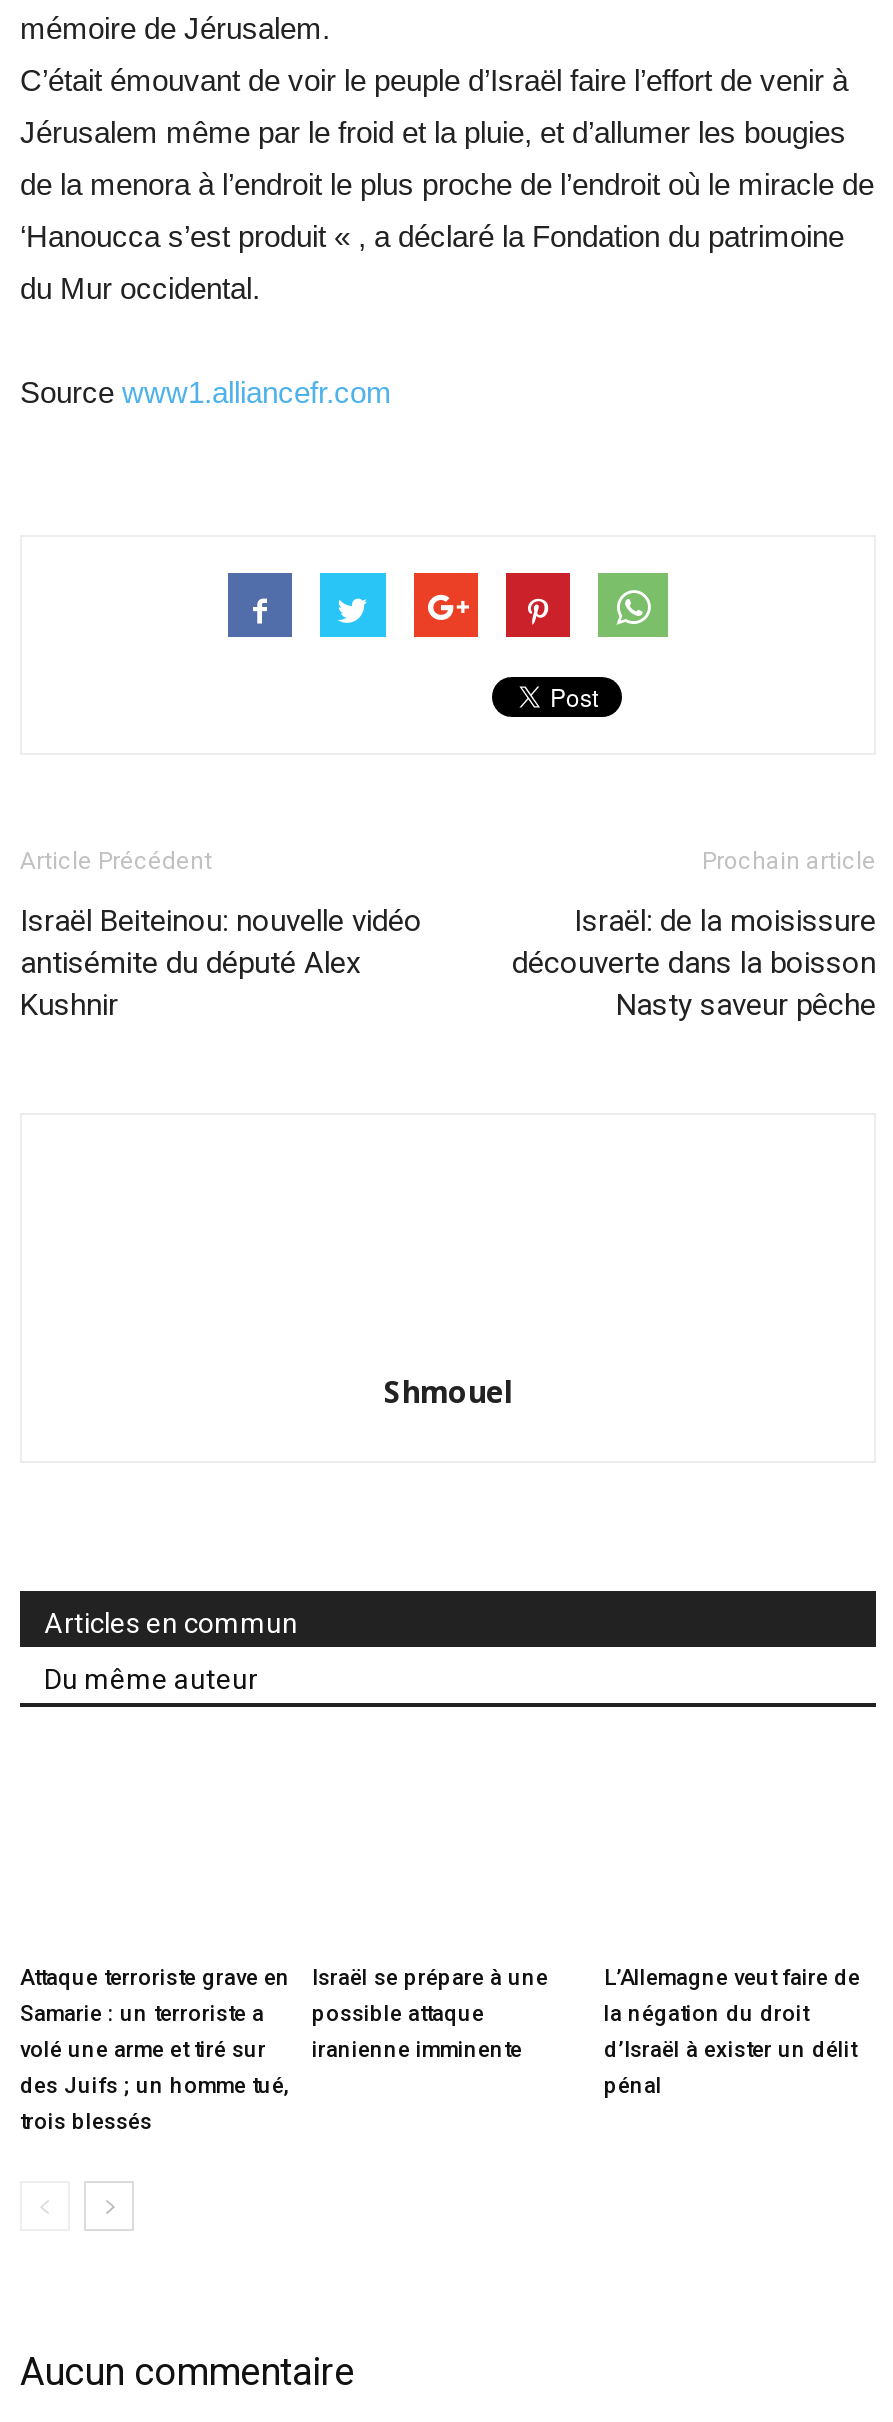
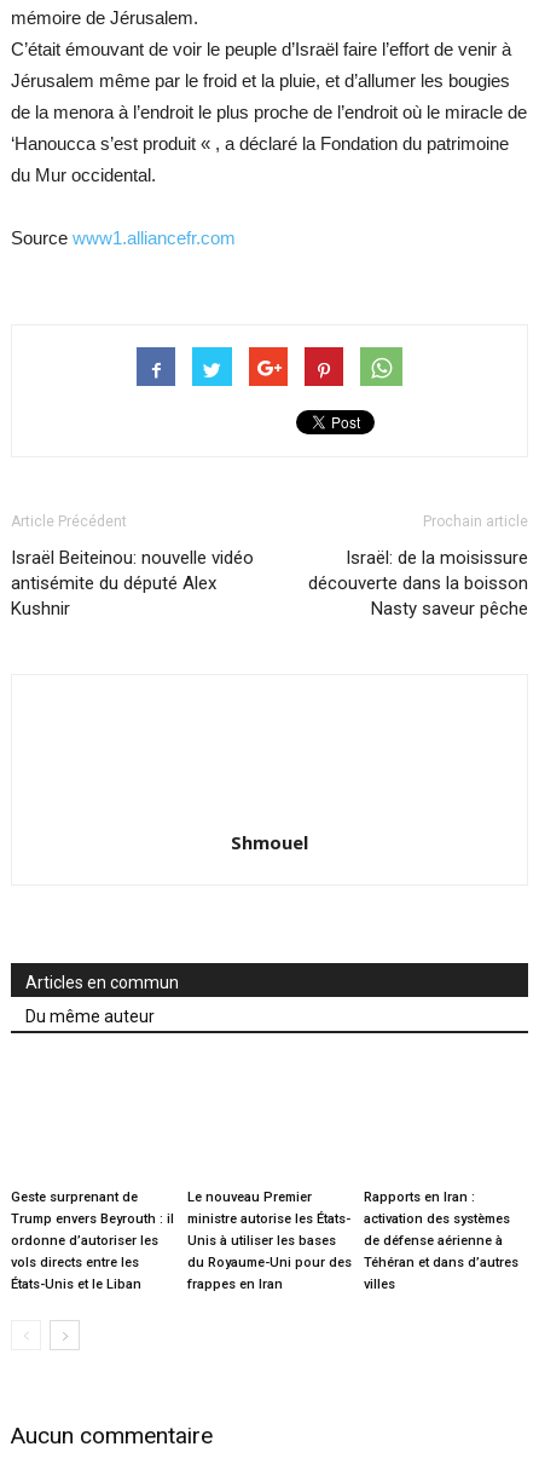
- Attaque terroriste grave en
- Samarie : un terroriste a
- volé une arme et tiré sur
- des Juifs ; un homme tué,
- trois blessés
+ Geste surprenant de
+ Trump envers Beyrouth : il
+ ordonne d’autoriser les
+ vols directs entre les
+ États-Unis et le Liban

- Israël se prépare à une
- possible attaque
- iranienne imminente
+ Le nouveau Premier
+ ministre autorise les États-
+ Unis à utiliser les bases
+ du Royaume-Uni pour des
+ frappes en Iran

- L’Allemagne veut faire de
- la négation du droit
- d’Israël à exister un délit
- pénal
+ Rapports en Iran :
+ activation des systèmes
+ de défense aérienne à
+ Téhéran et dans d’autres
+ villes
